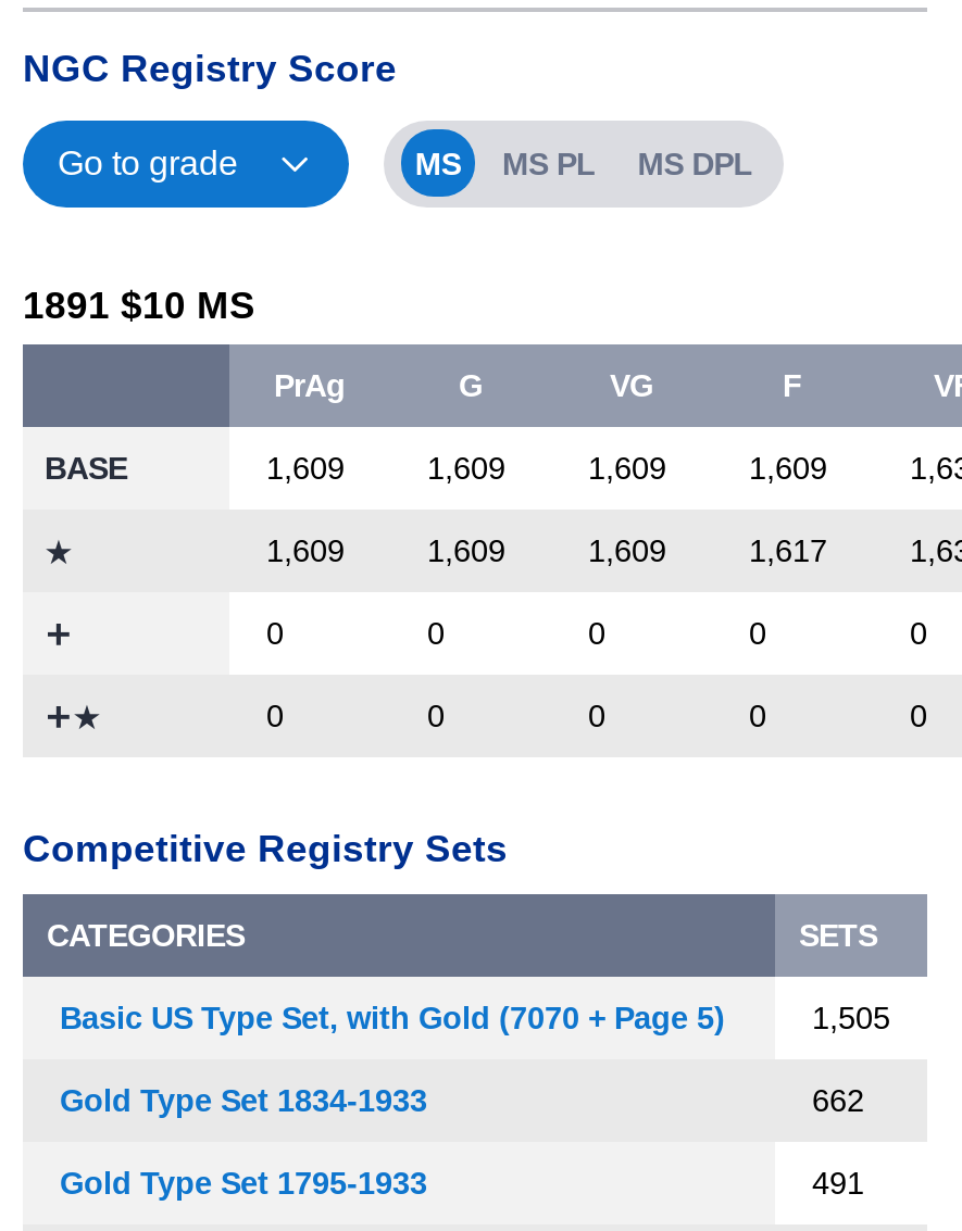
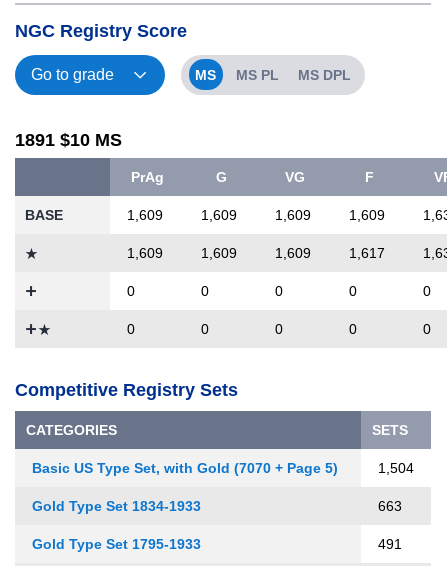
- 1,505
+ 1,504

- 662
+ 663
